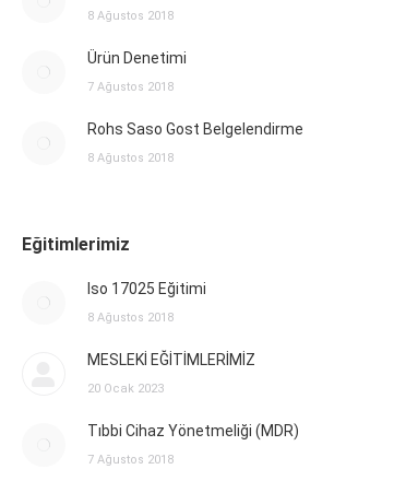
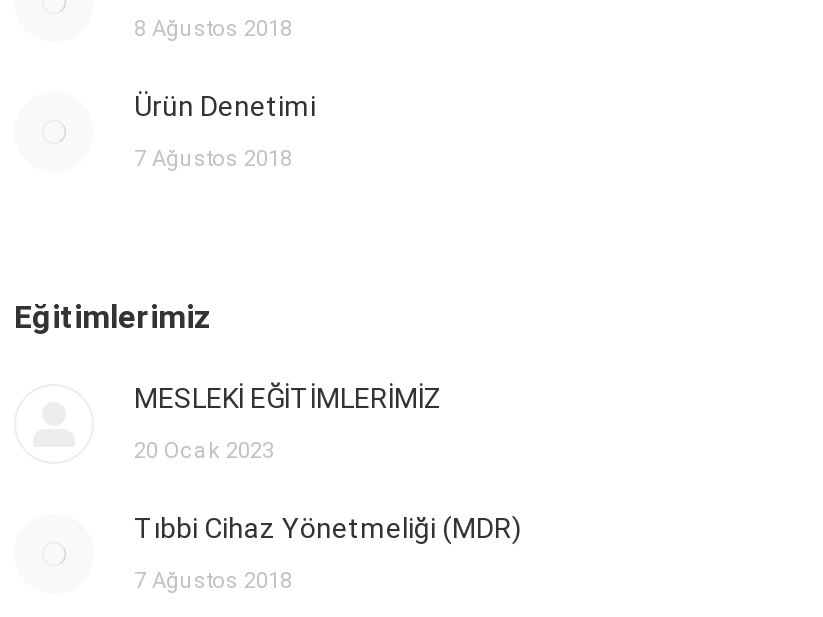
- Rohs Saso Gost Belgelendirme
- 8 Ağustos 2018

- Iso 17025 Eğitimi
- 8 Ağustos 2018
